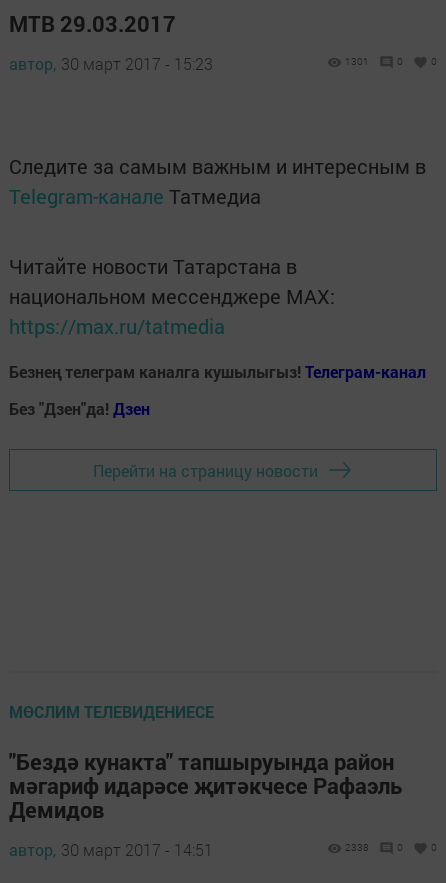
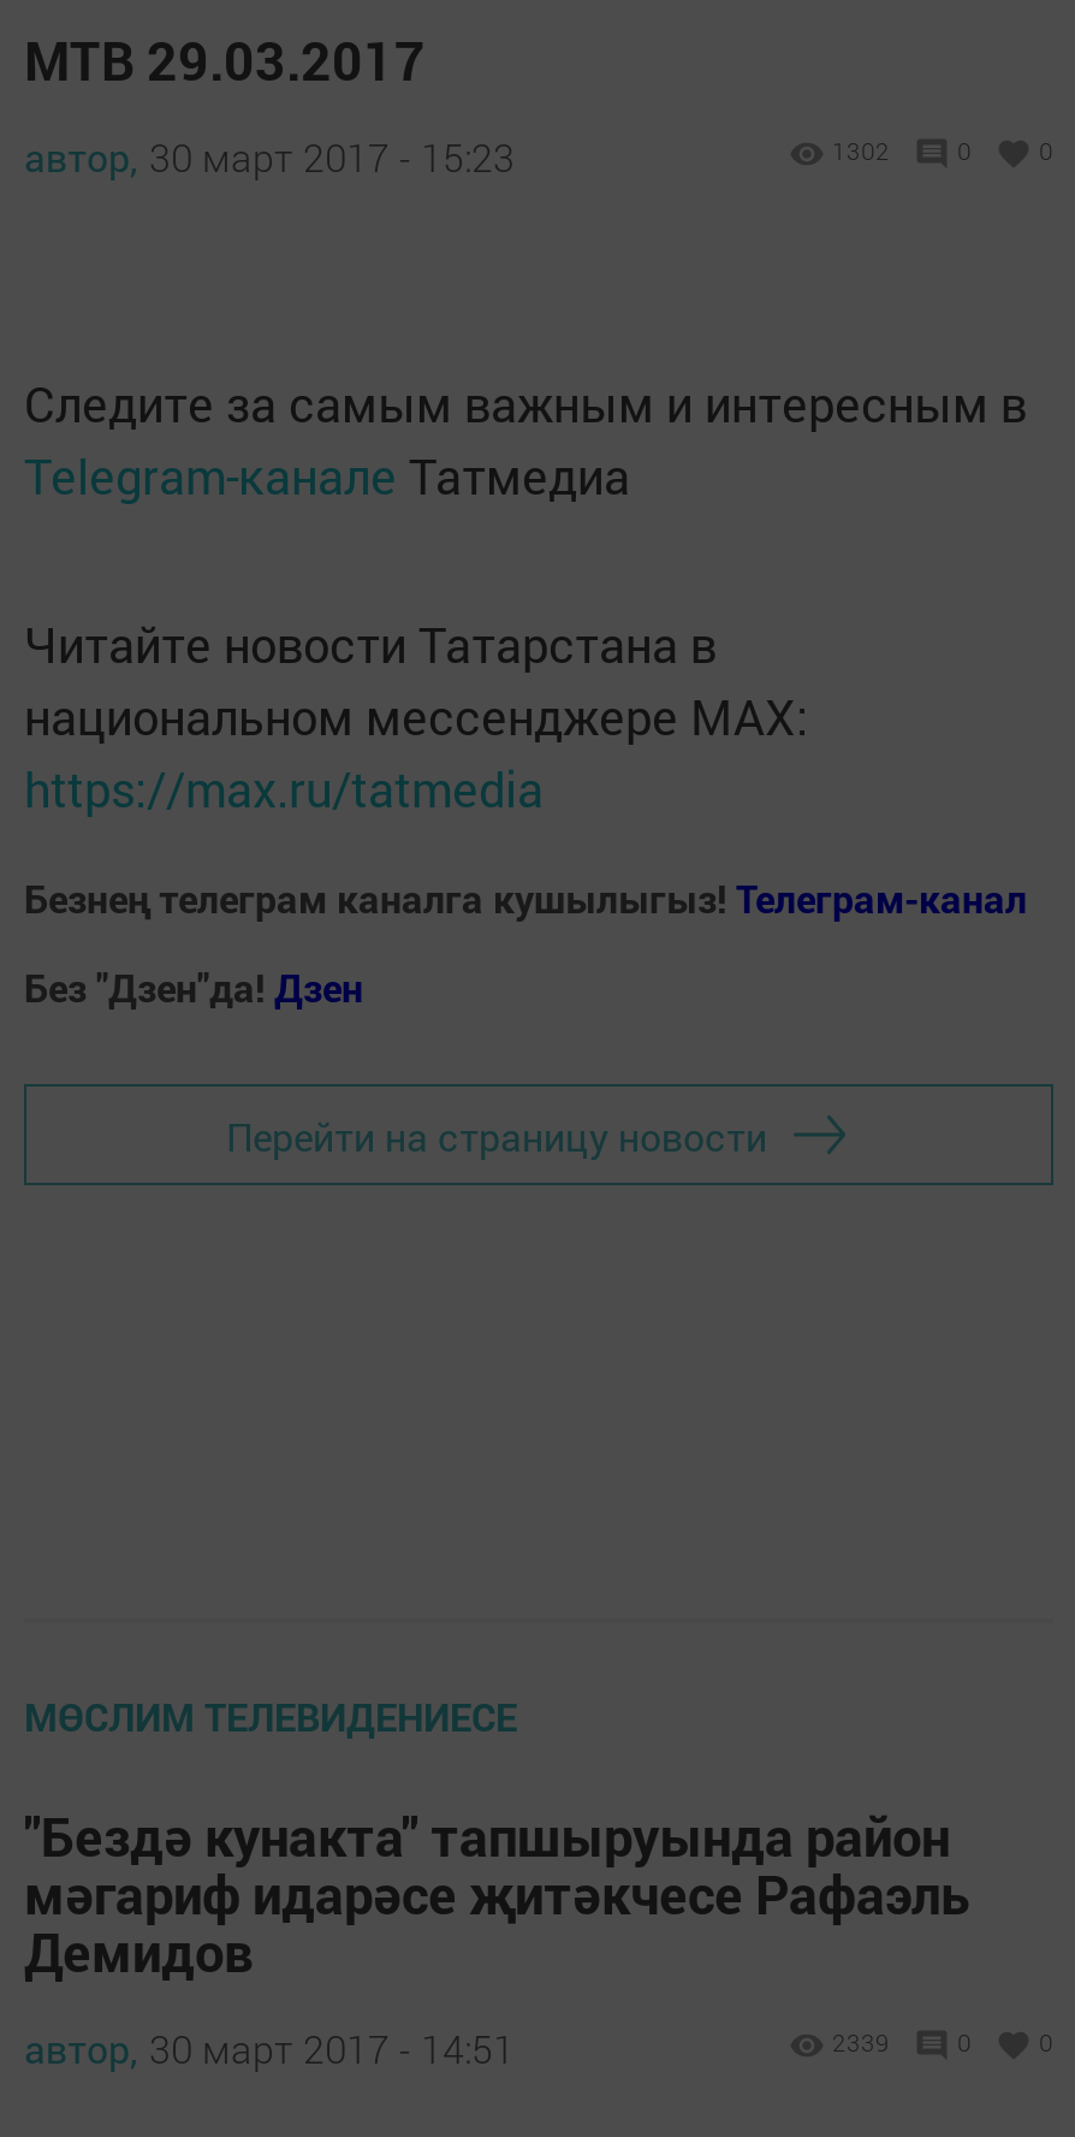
- 1301
+ 1302

- 2338
+ 2339
